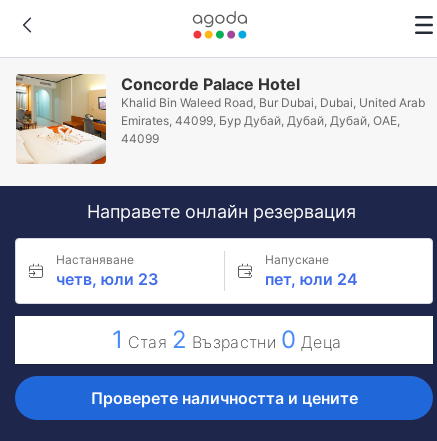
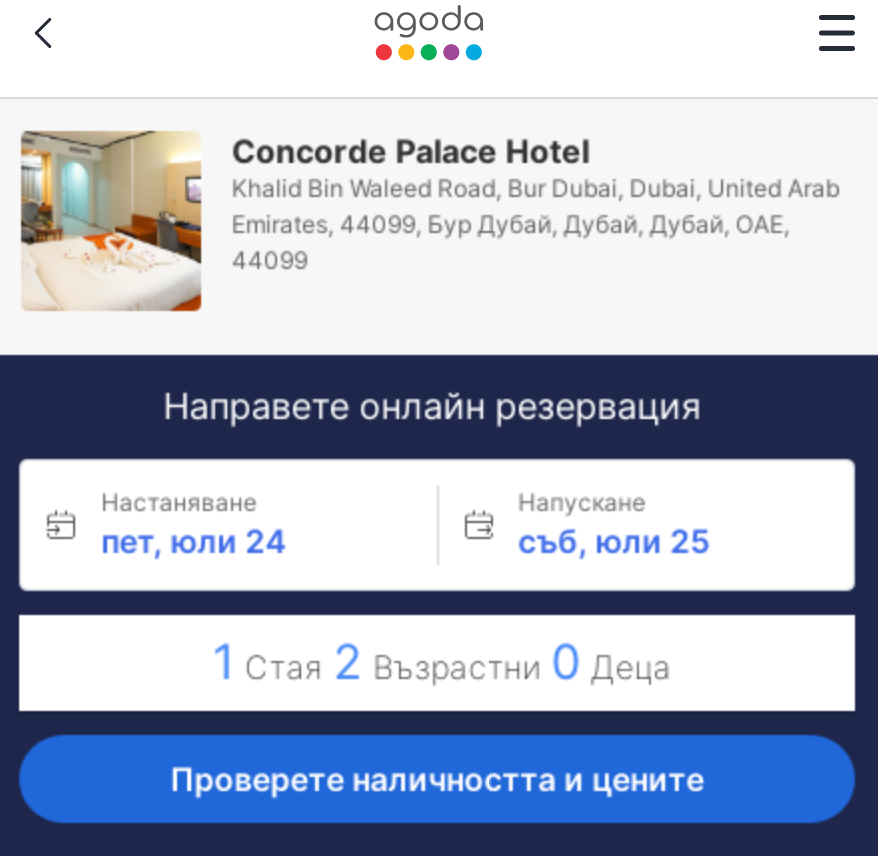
- четв, юли 23
+ пет, юли 24

- пет, юли 24
+ съб, юли 25
